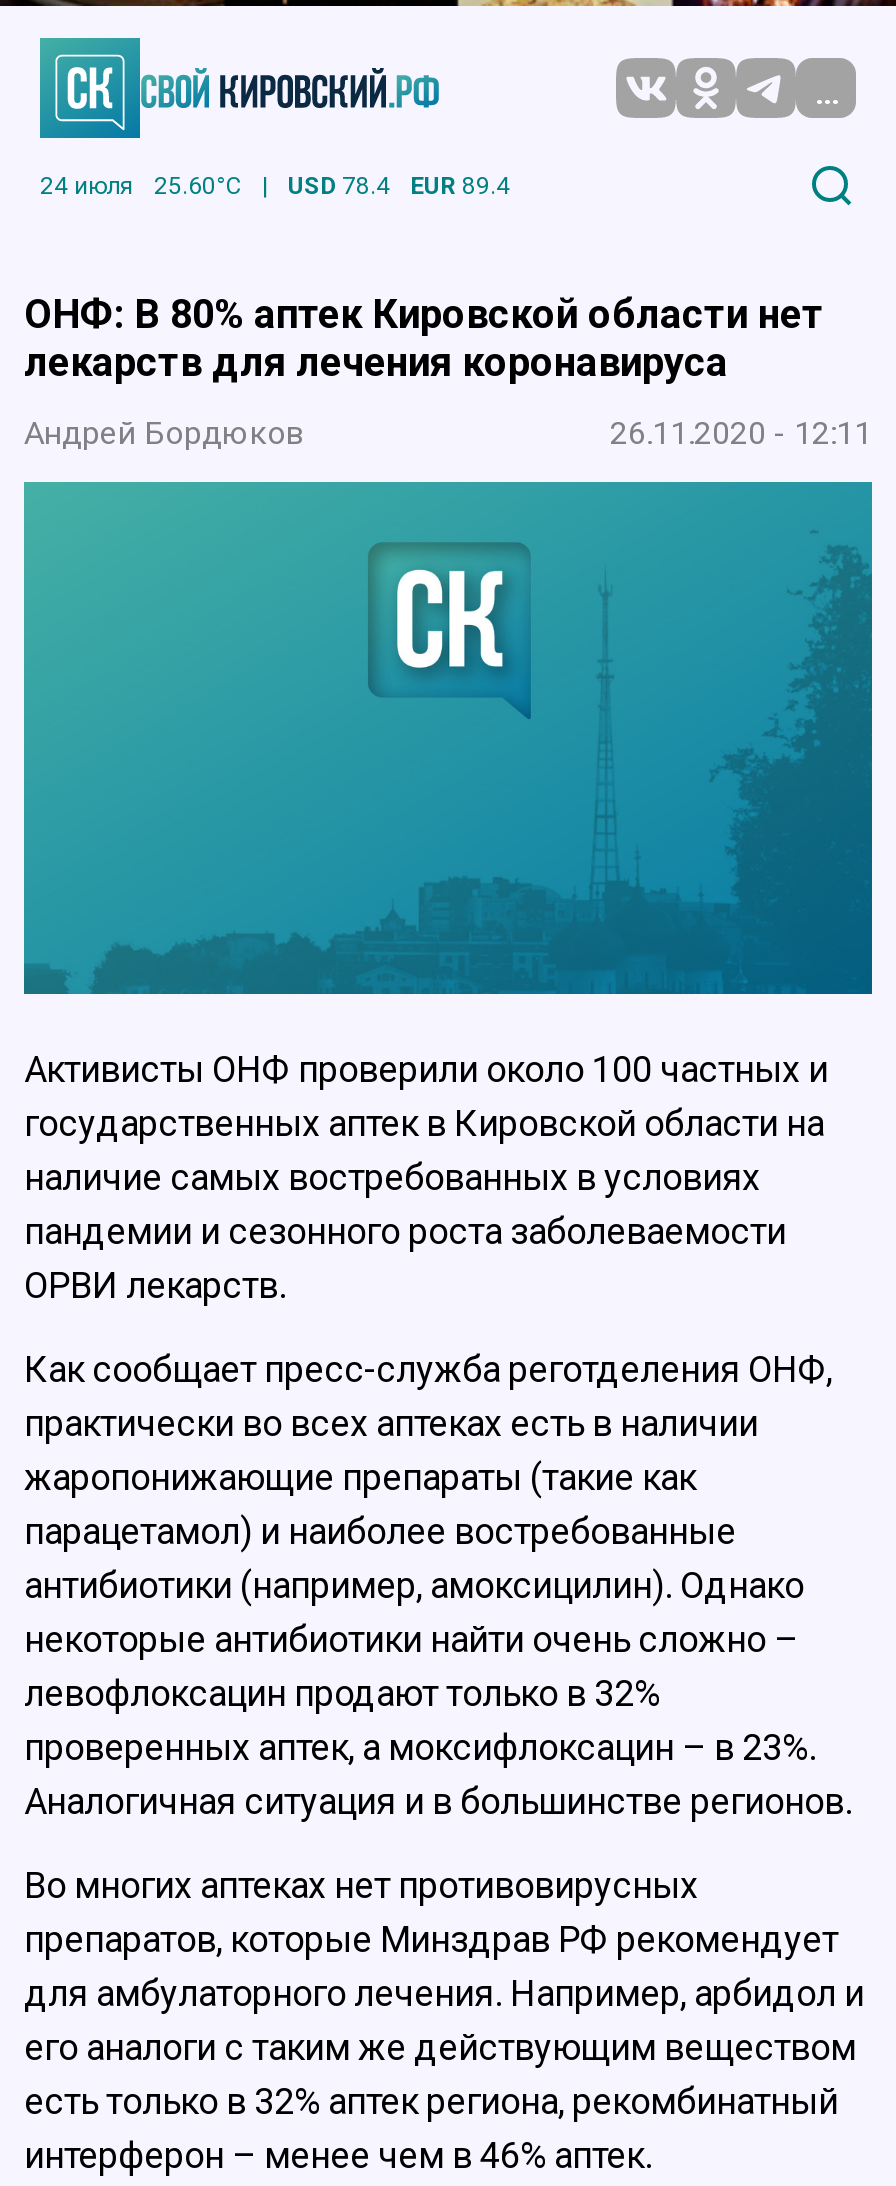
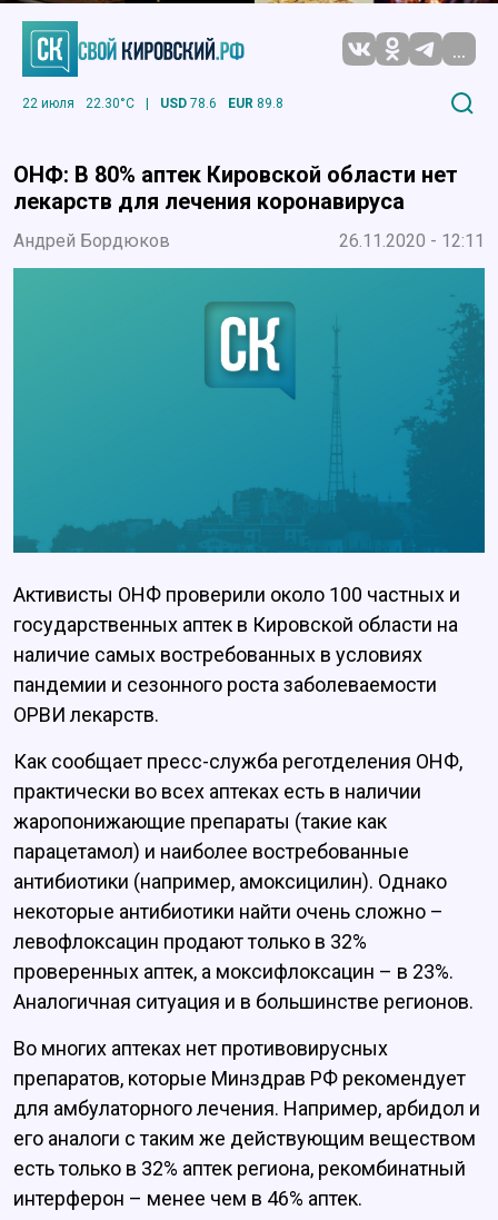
- 24 июля
- 25.60°C
+ 22 июля
+ 22.30°C

- USD 78.4
+ USD 78.6

- EUR 89.4
+ EUR 89.8
